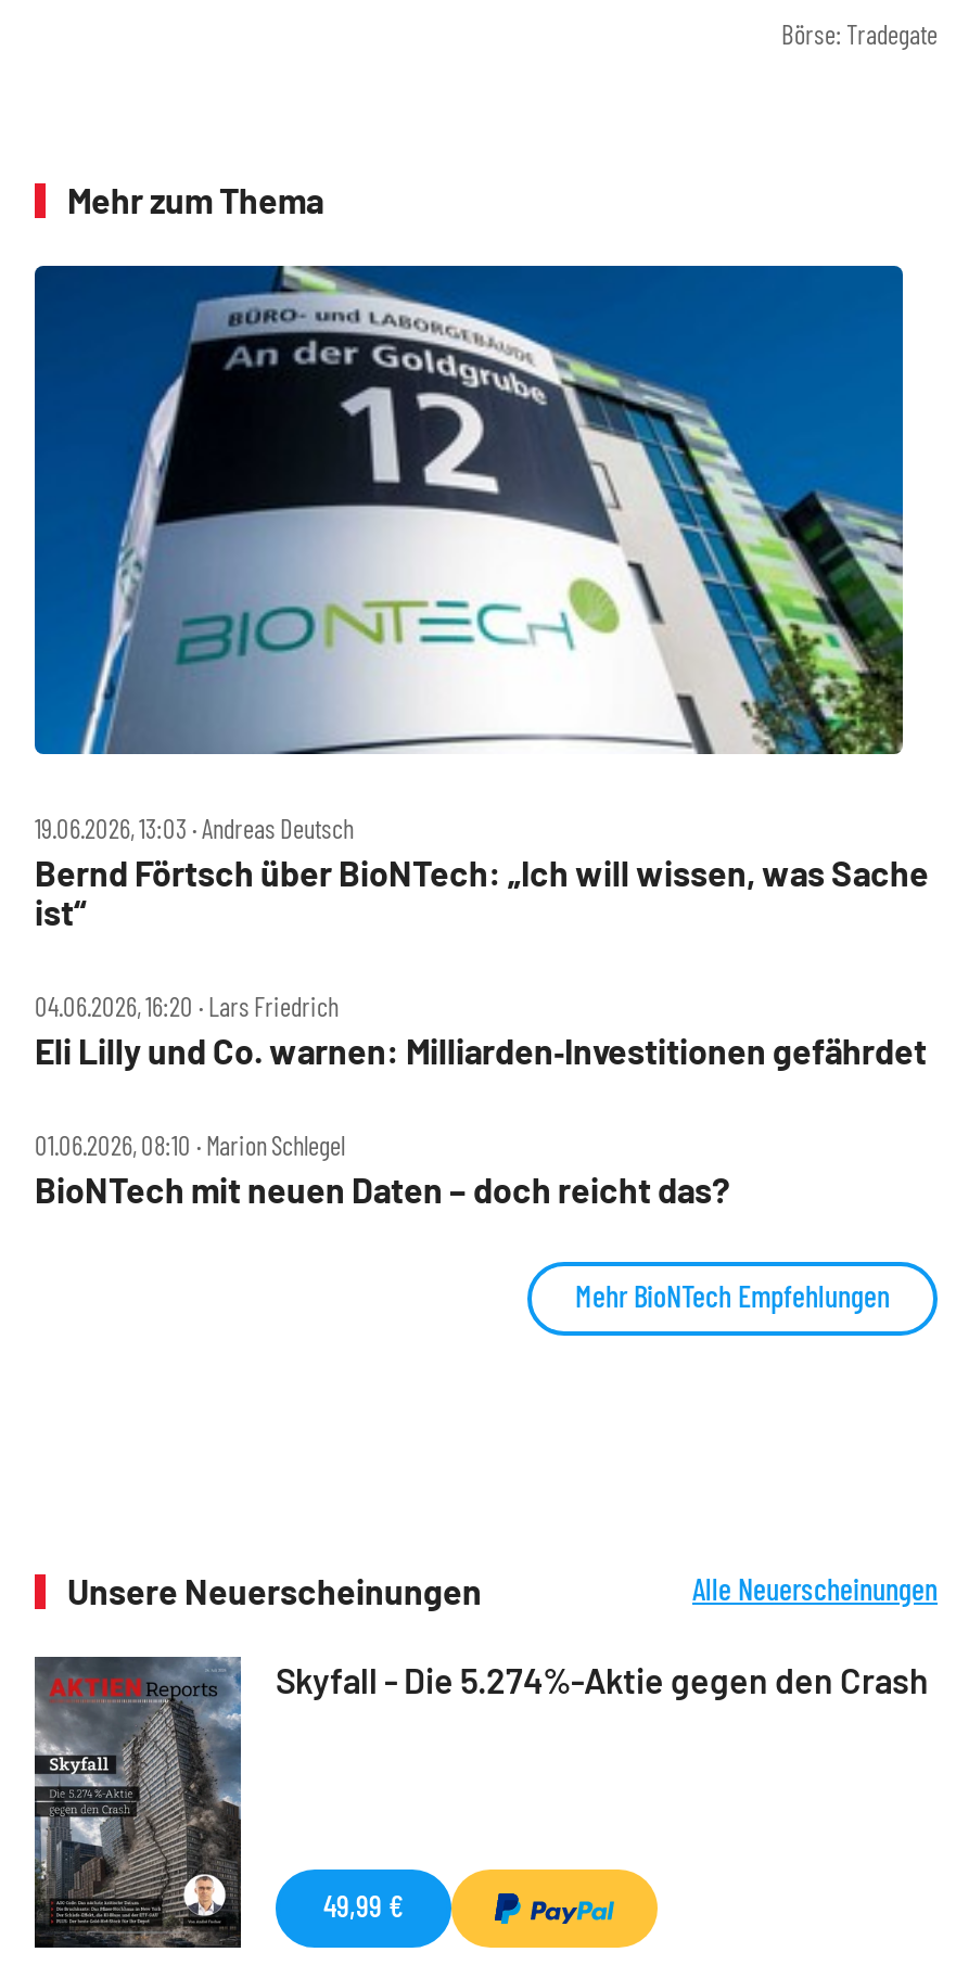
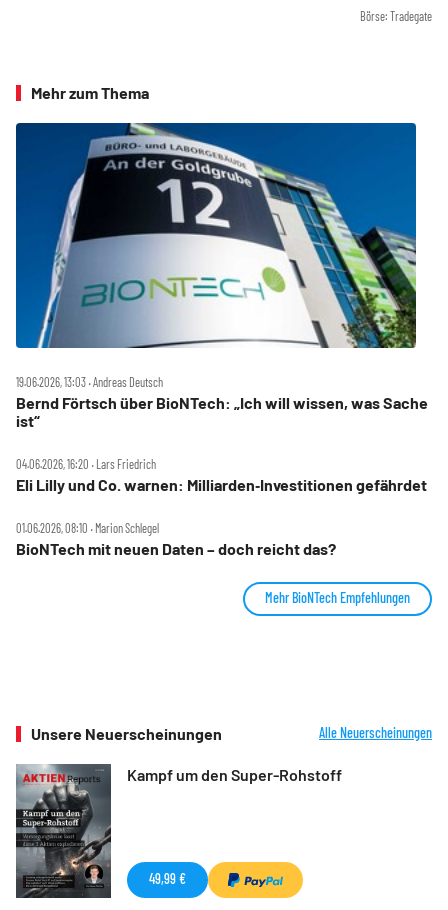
- [image]
- Skyfall - Die 5.274%-Aktie gegen den Crash
+ [image]
+ Kampf um den Super-Rohstoff
